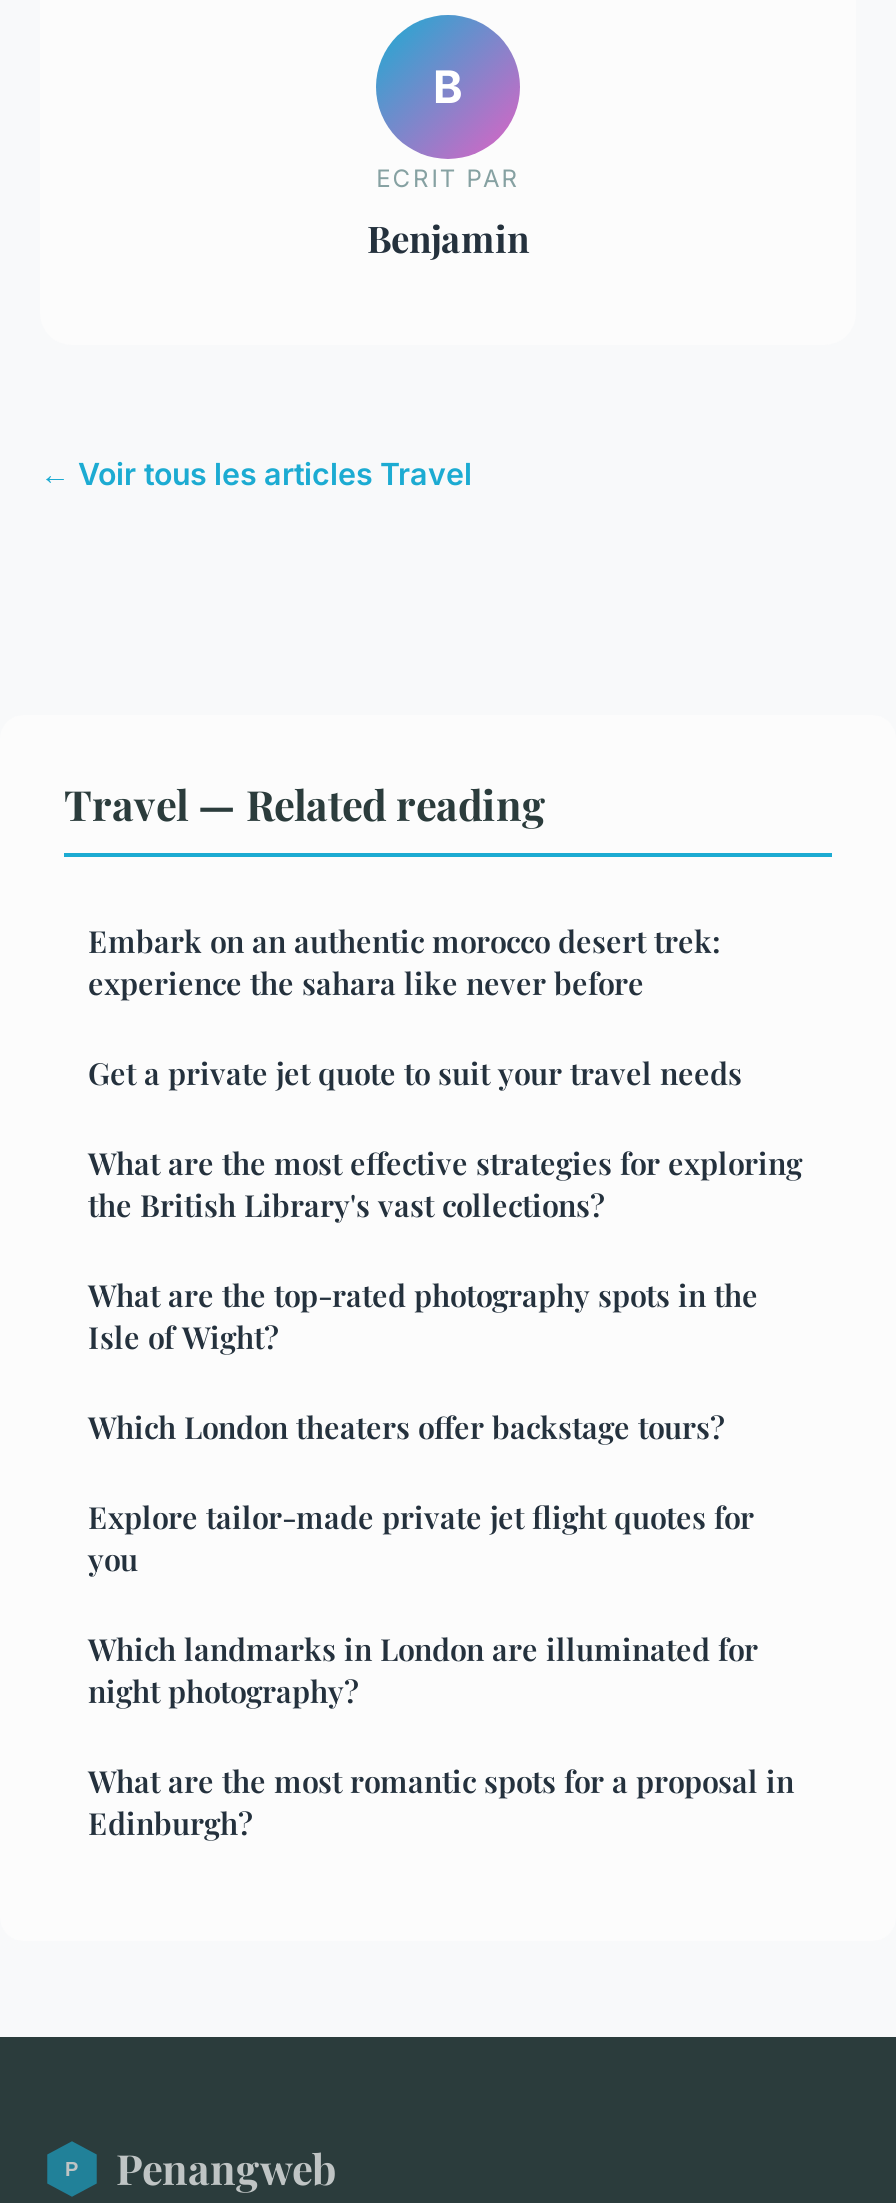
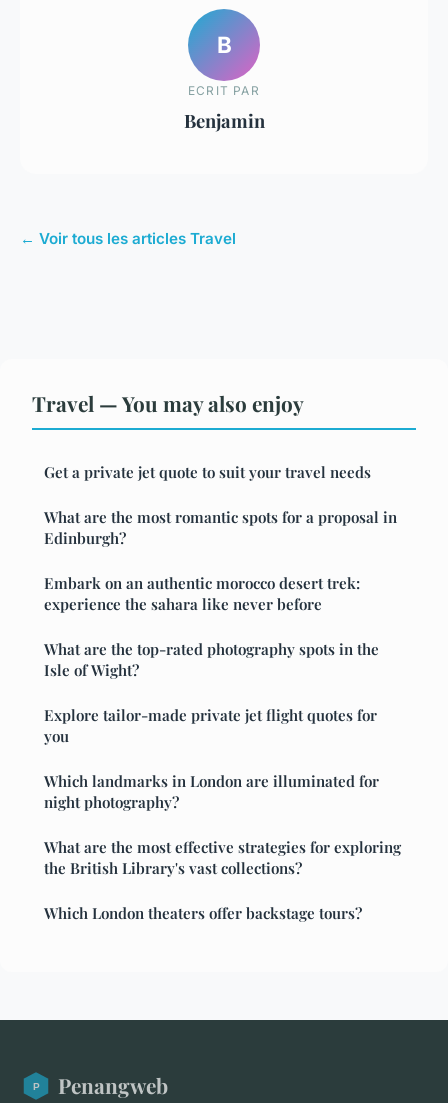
- Travel — Related reading
+ Travel — You may also enjoy

moved down: Embark on an authentic morocco desert trek: | experience the sahara like never before

moved up: Get a private jet quote to suit your travel needs

moved down: What are the most effective strategies for exploring | the British Library's vast collections?

moved down: Which London theaters offer backstage tours?

moved up: Explore tailor-made private jet flight quotes for | you | Which landmarks in London are illuminated for | night photography?

moved up: What are the most romantic spots for a proposal in | Edinburgh?
